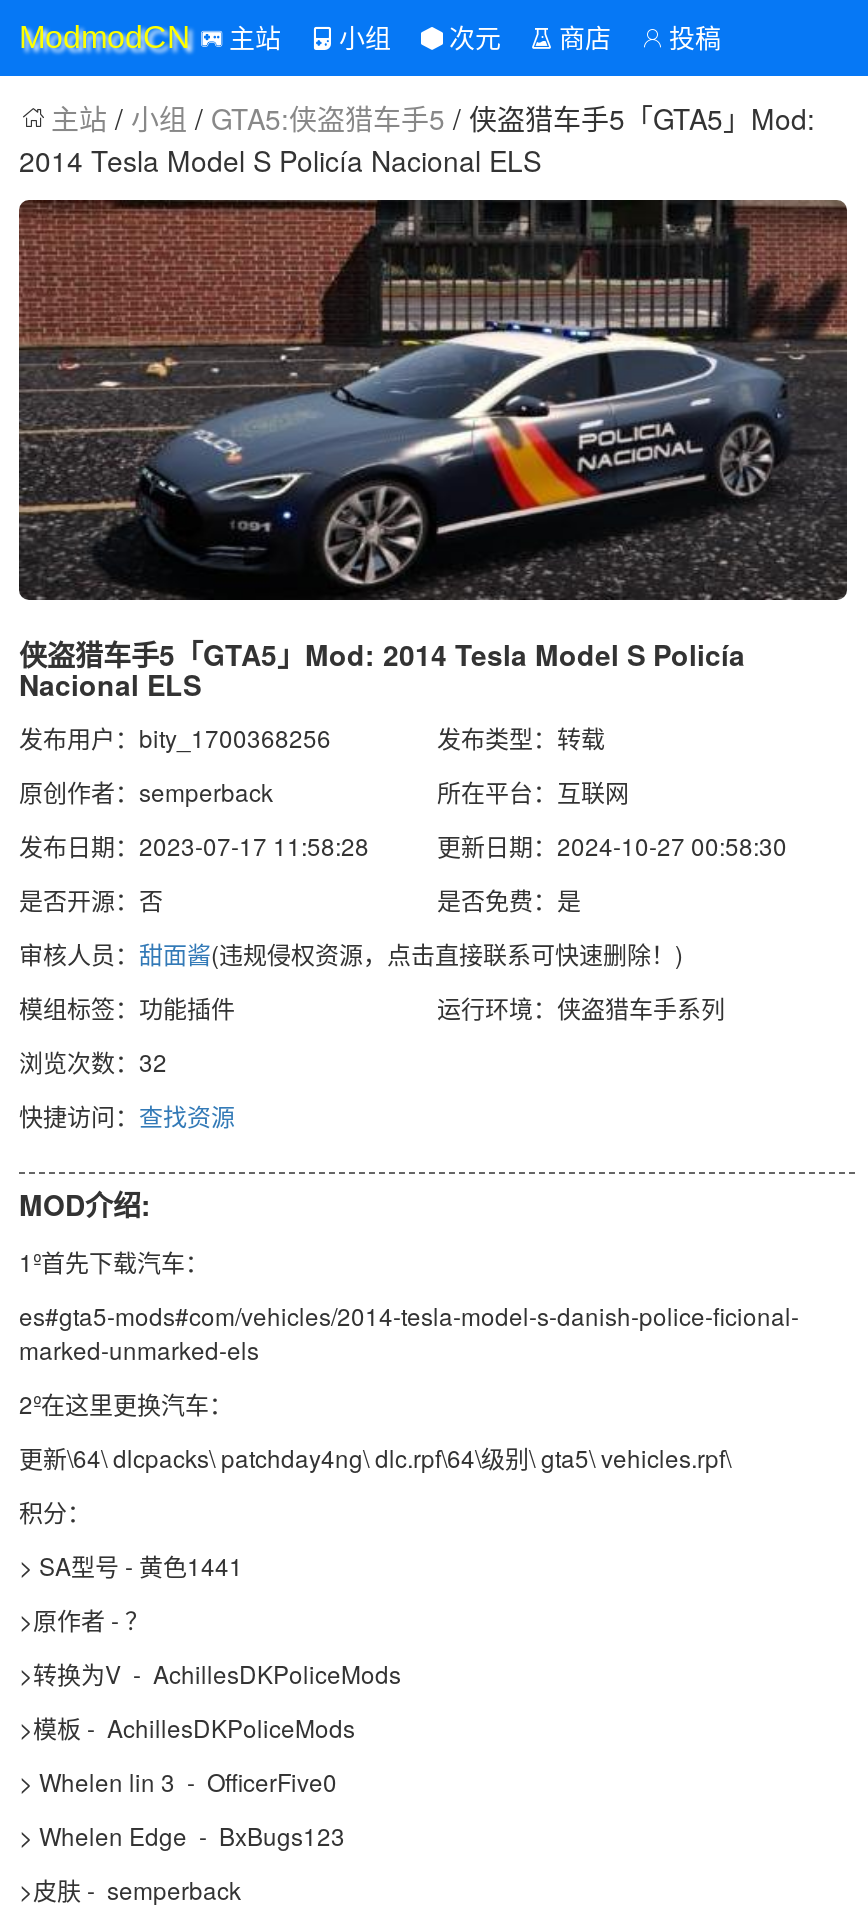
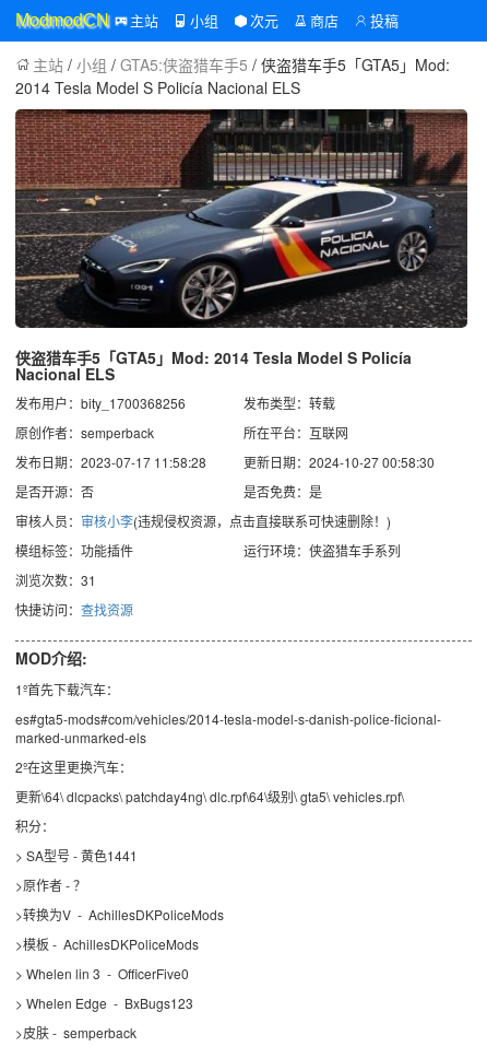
- 审核人员：甜面酱(违规侵权资源，点击直接联系可快速删除！)
+ 审核人员：审核小李(违规侵权资源，点击直接联系可快速删除！)

- 浏览次数：32
+ 浏览次数：31
